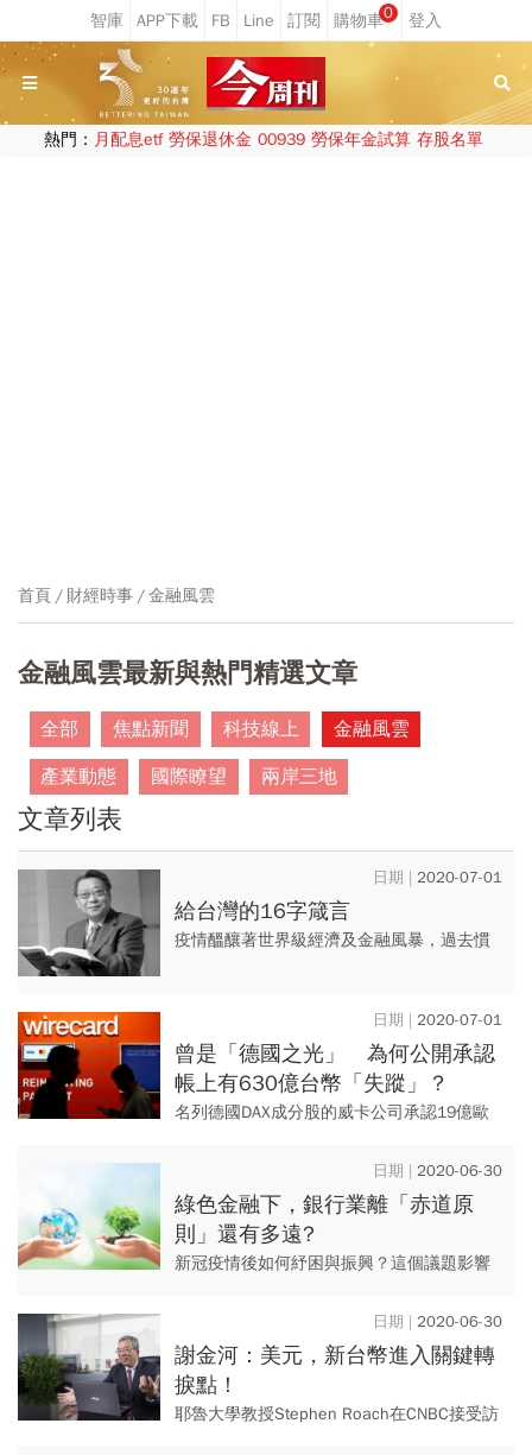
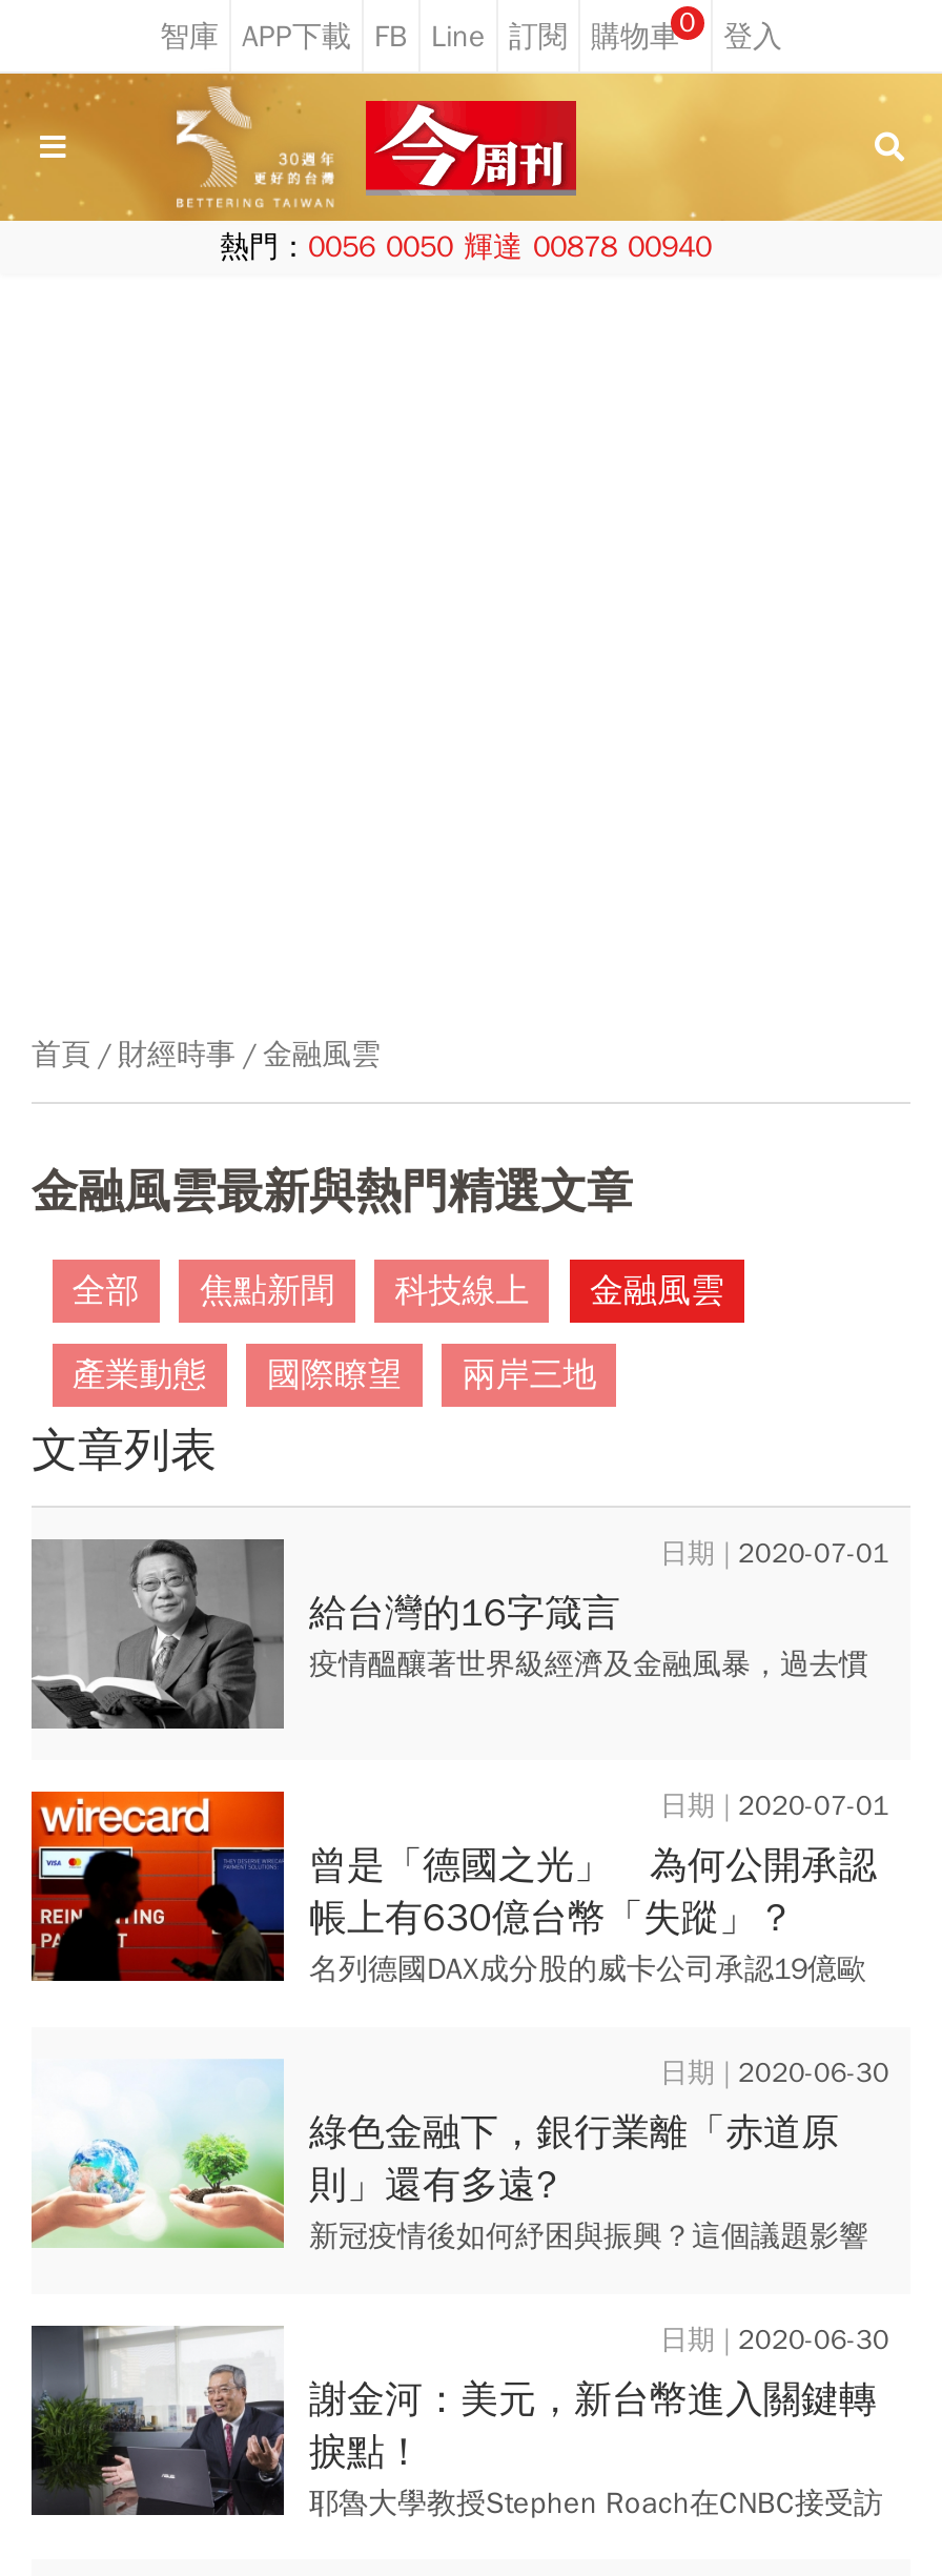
- 熱門：月配息etf 勞保退休金 00939 勞保年金試算 存股名單
+ 熱門：0056 0050 輝達 00878 00940
